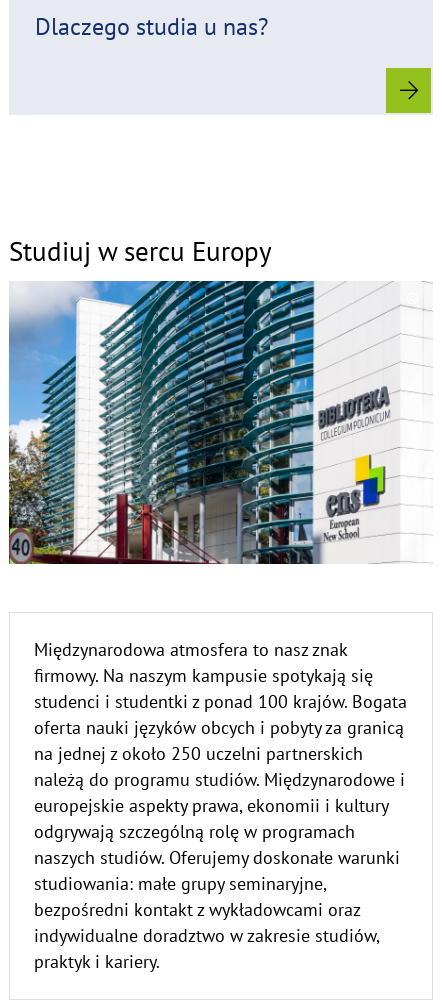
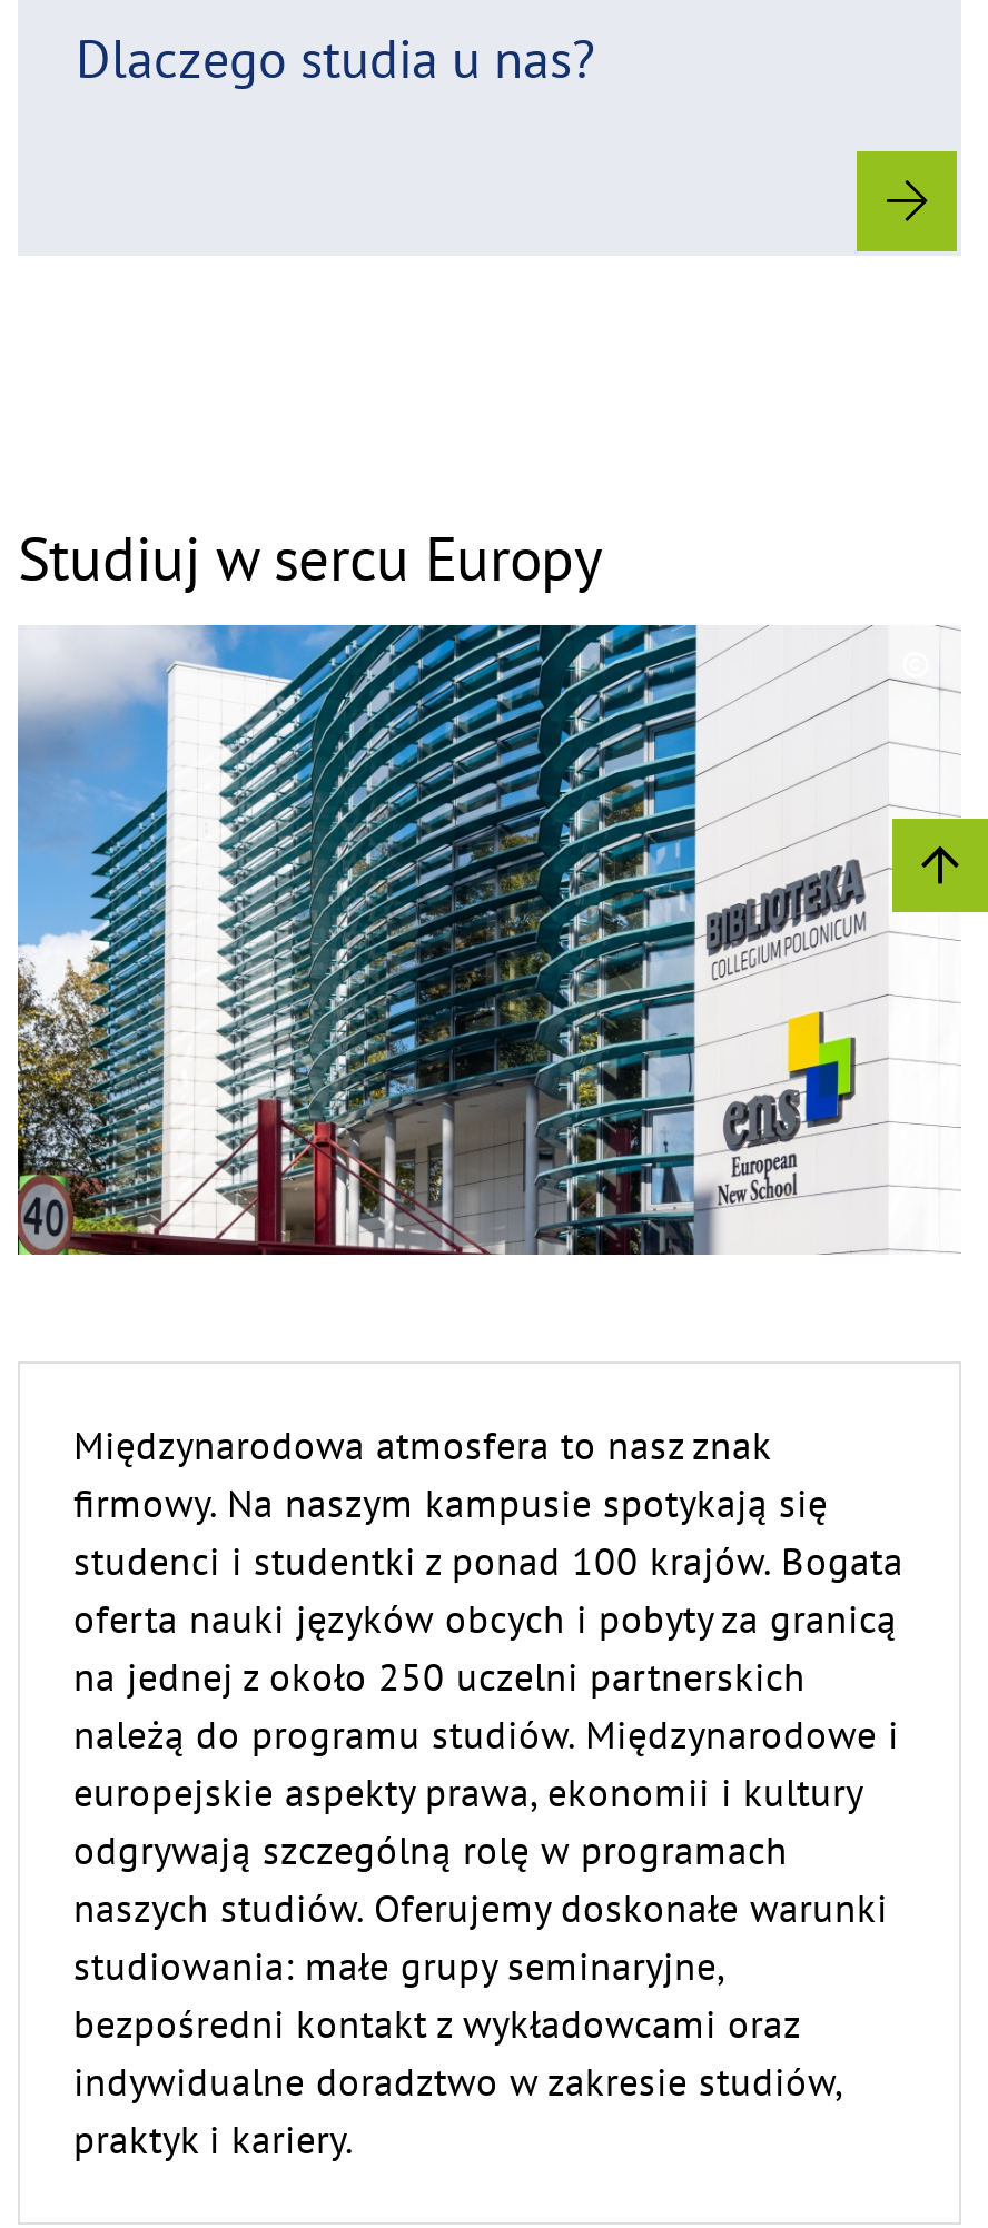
+ [image]
